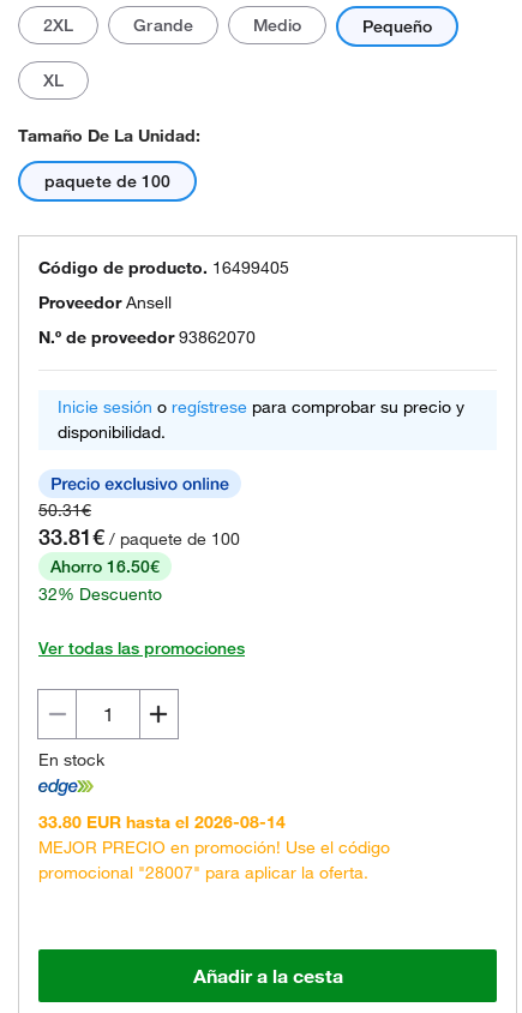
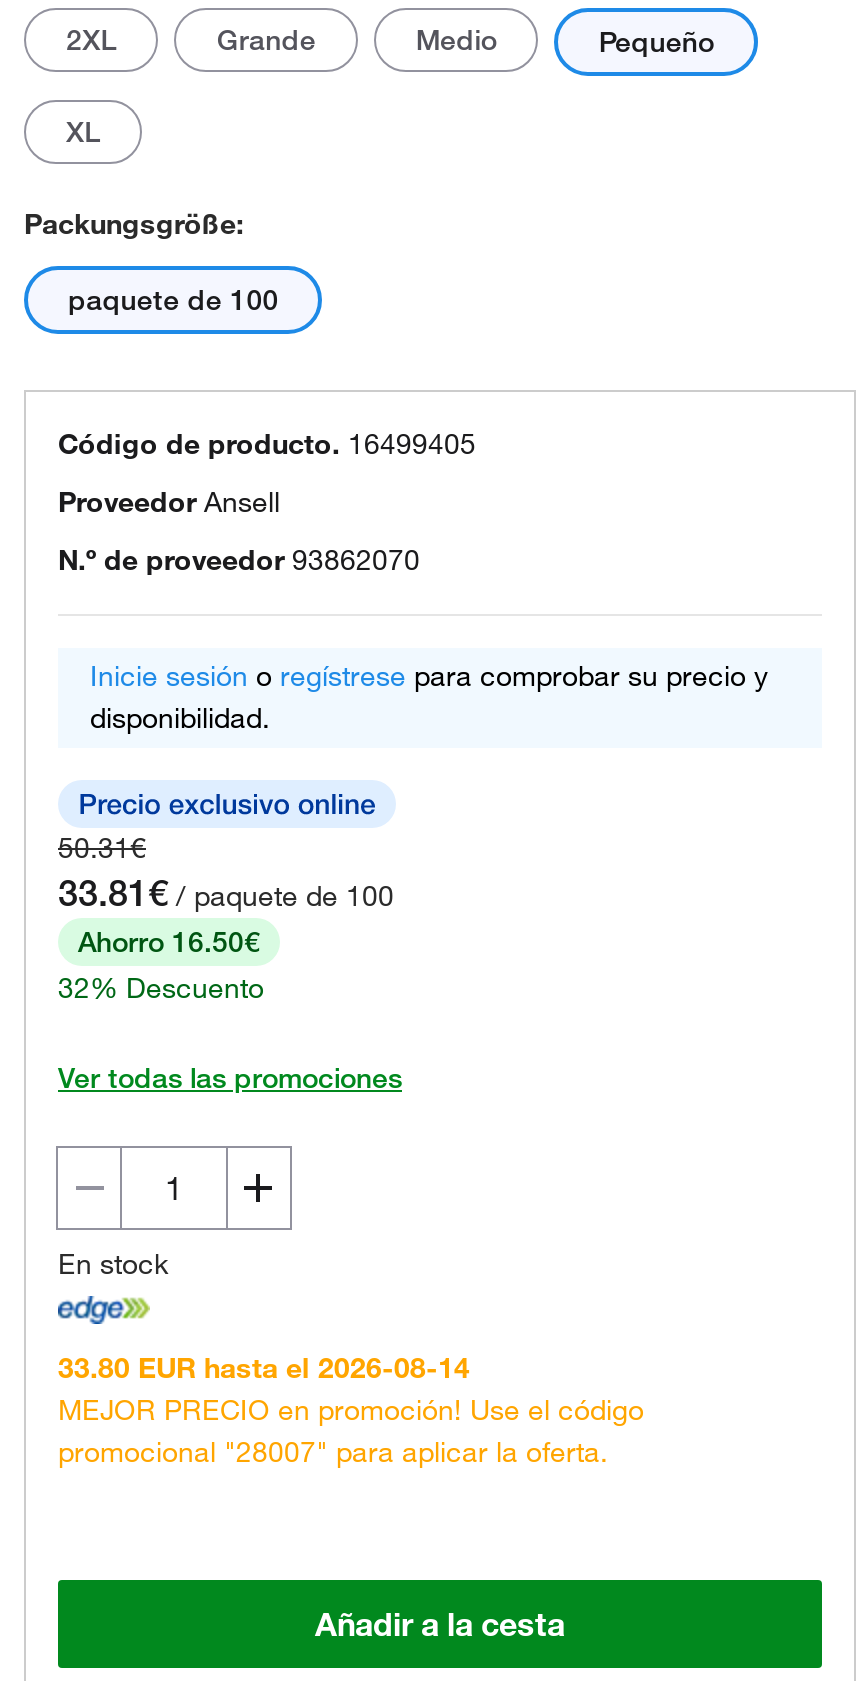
- Tamaño De La Unidad:
+ Packungsgröße:
